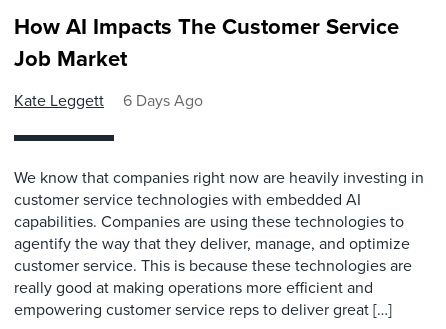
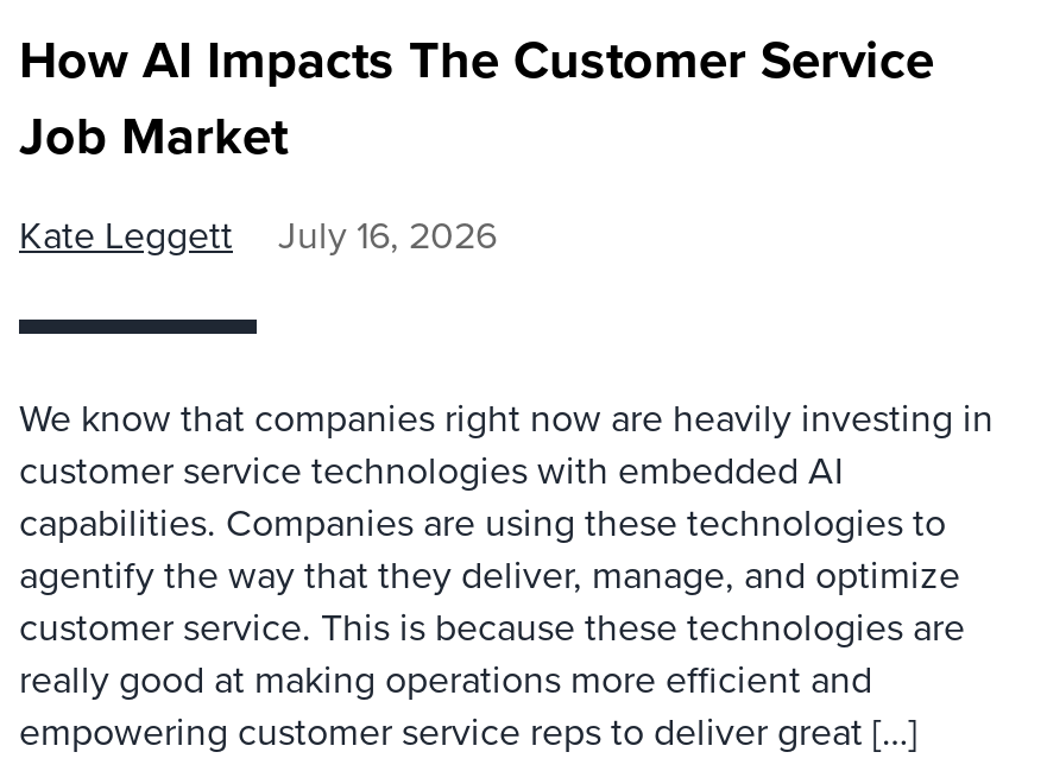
- Kate Leggett 6 Days Ago
+ Kate Leggett July 16, 2026
